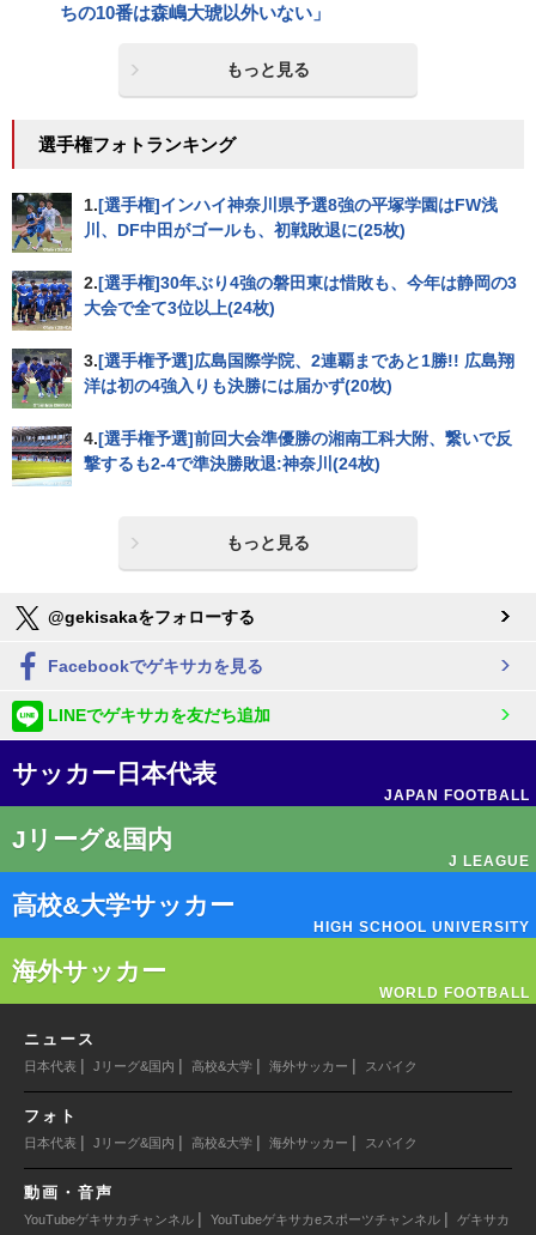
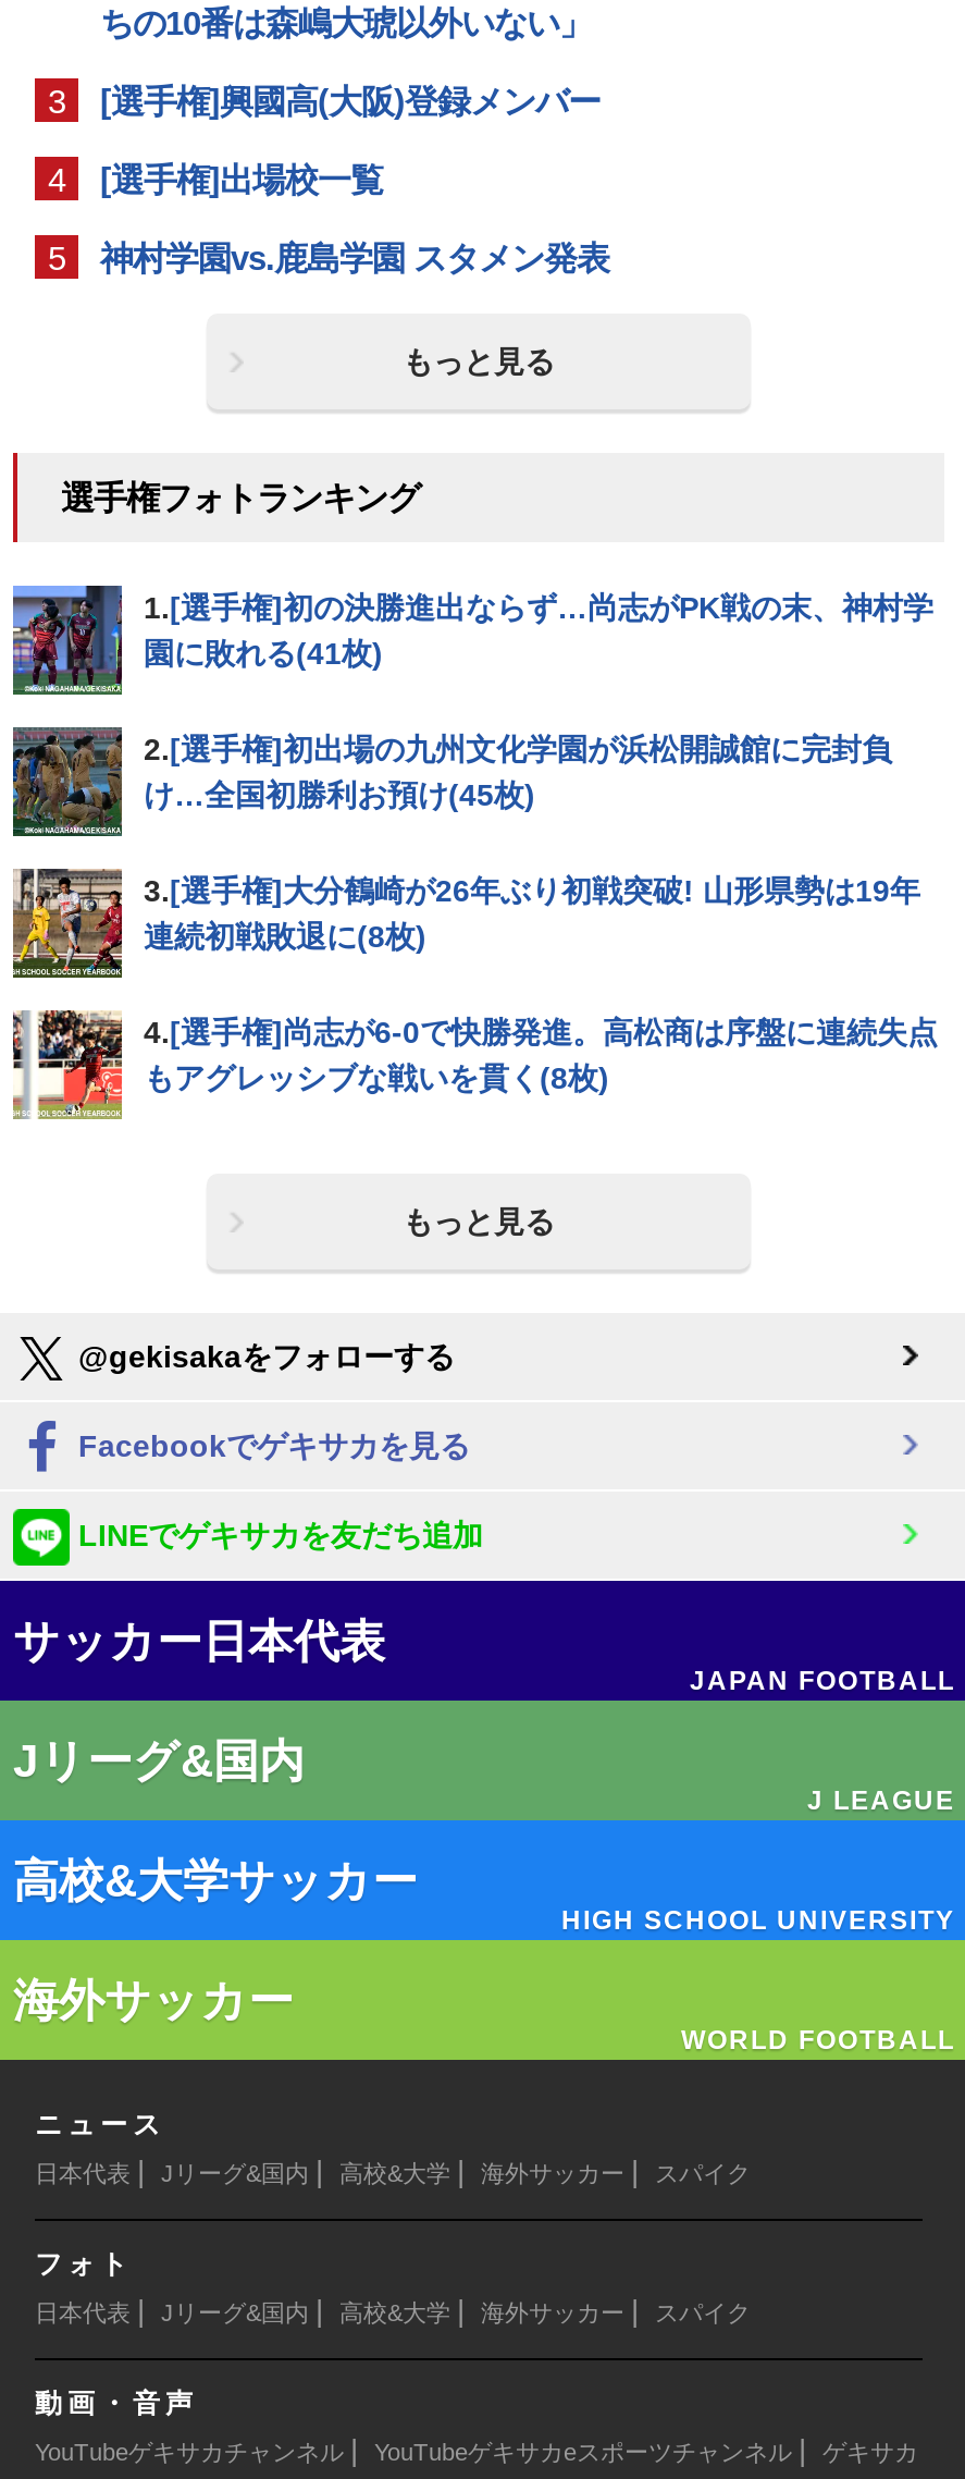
+ 3
+ [選手権]興國高(大阪)登録メンバー
+ 4
+ [選手権]出場校一覧
+ 5
+ 神村学園vs.鹿島学園 スタメン発表

- [image]
- 1.[選手権]インハイ神奈川県予選8強の平塚学園はFW浅
- 川、DF中田がゴールも、初戦敗退に(25枚)
+ [image]
+ 1.[選手権]初の決勝進出ならず…尚志がPK戦の末、神村学
+ 園に敗れる(41枚)

- [image]
- 2.[選手権]30年ぶり4強の磐田東は惜敗も、今年は静岡の3
- 大会で全て3位以上(24枚)
+ [image]
+ 2.[選手権]初出場の九州文化学園が浜松開誠館に完封負
+ け…全国初勝利お預け(45枚)

- [image]
- 3.[選手権予選]広島国際学院、2連覇まであと1勝!! 広島翔
- 洋は初の4強入りも決勝には届かず(20枚)
+ [image]
+ 3.[選手権]大分鶴崎が26年ぶり初戦突破! 山形県勢は19年
+ 連続初戦敗退に(8枚)

- [image]
- 4.[選手権予選]前回大会準優勝の湘南工科大附、繋いで反
- 撃するも2-4で準決勝敗退:神奈川(24枚)
+ [image]
+ 4.[選手権]尚志が6-0で快勝発進。高松商は序盤に連続失点
+ もアグレッシブな戦いを貫く(8枚)
